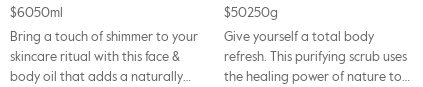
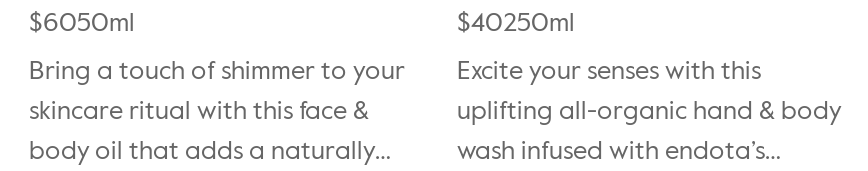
- $50250g
+ $40250ml

- Give yourself a total body
+ Excite your senses with this

- refresh. This purifying scrub uses
+ uplifting all-organic hand & body

- the healing power of nature to
+ wash infused with endota’s
